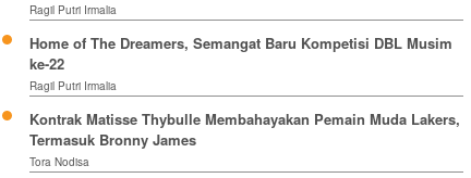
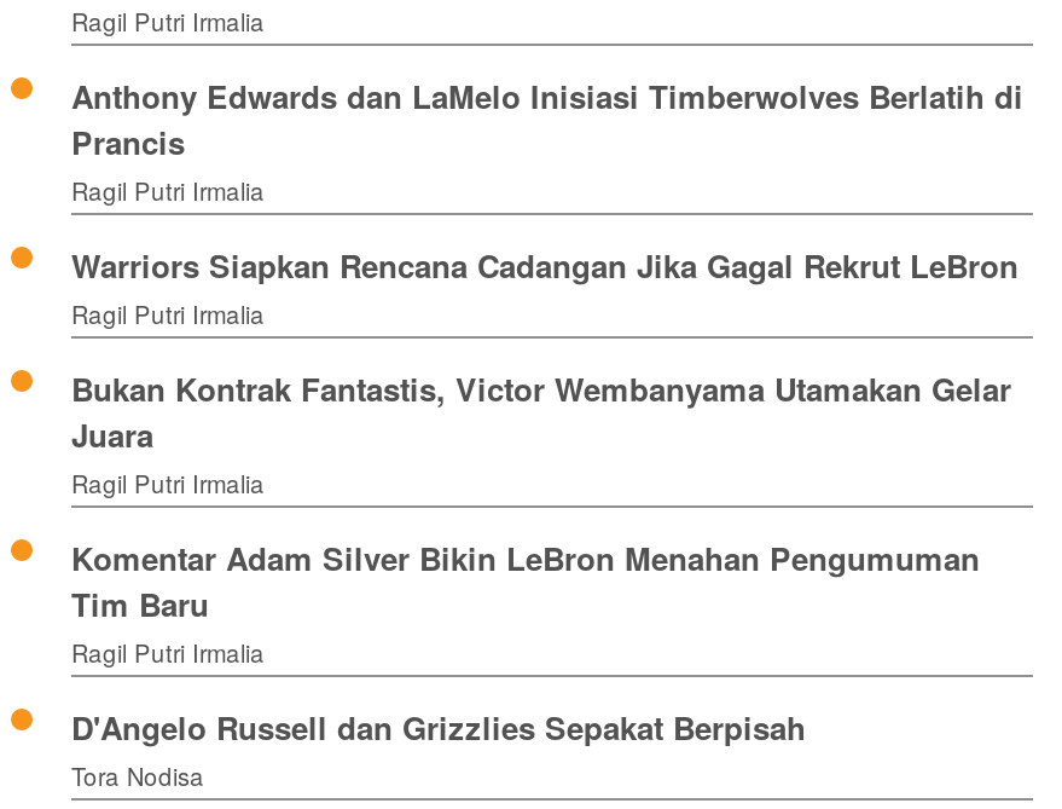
- Home of The Dreamers, Semangat Baru Kompetisi DBL Musim
- ke-22
+ Anthony Edwards dan LaMelo Inisiasi Timberwolves Berlatih di
+ Prancis

- Kontrak Matisse Thybulle Membahayakan Pemain Muda Lakers,
- Termasuk Bronny James
+ Warriors Siapkan Rencana Cadangan Jika Gagal Rekrut LeBron
+ Ragil Putri Irmalia
+ Bukan Kontrak Fantastis, Victor Wembanyama Utamakan Gelar
+ Juara
+ Ragil Putri Irmalia
+ Komentar Adam Silver Bikin LeBron Menahan Pengumuman
+ Tim Baru
+ Ragil Putri Irmalia
+ D'Angelo Russell dan Grizzlies Sepakat Berpisah
